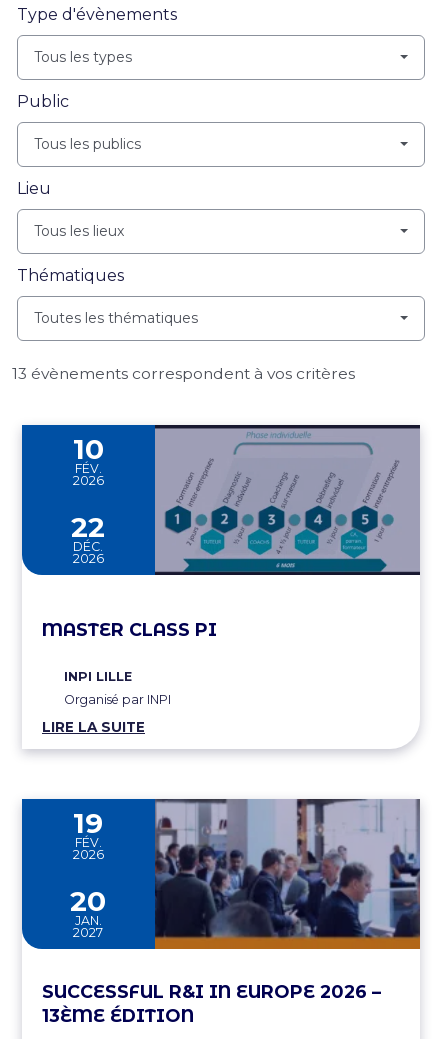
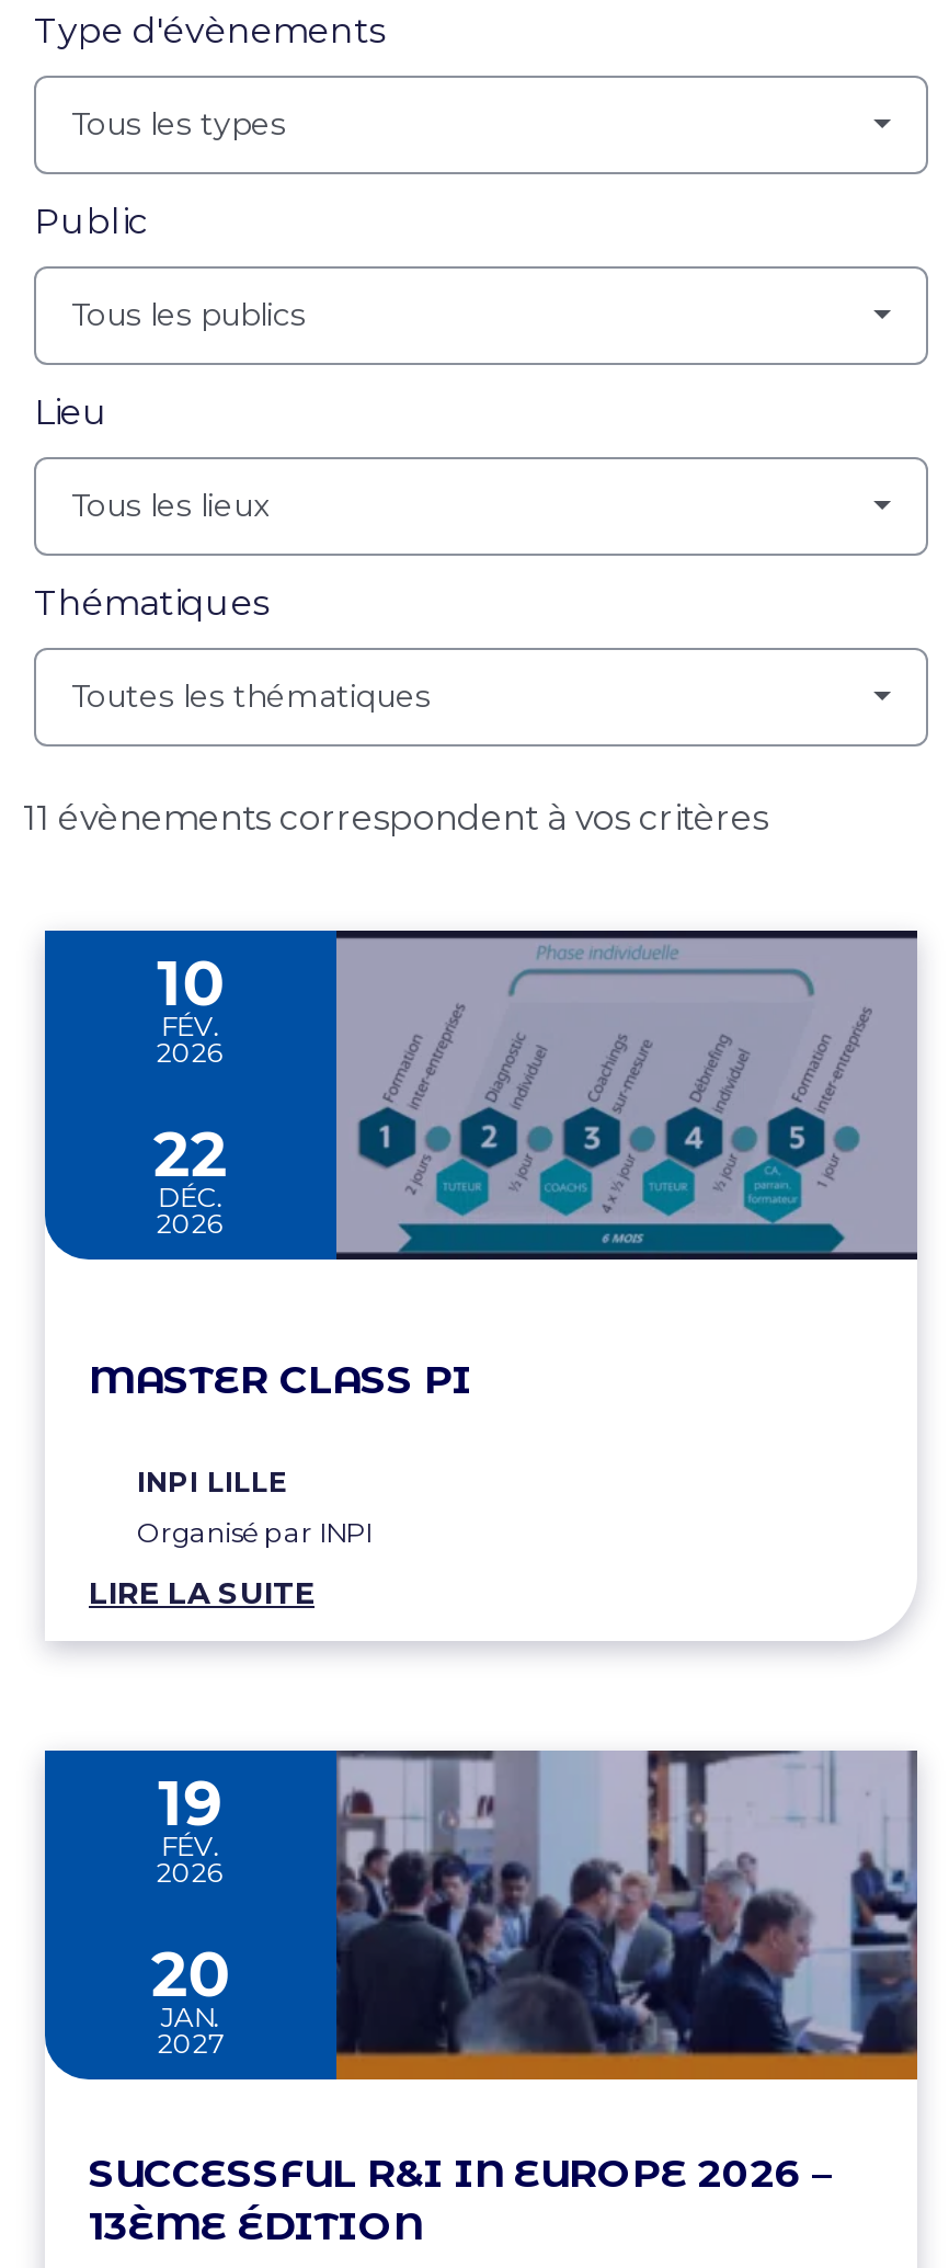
- 13 évènements correspondent à vos critères
+ 11 évènements correspondent à vos critères
